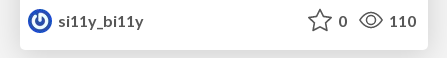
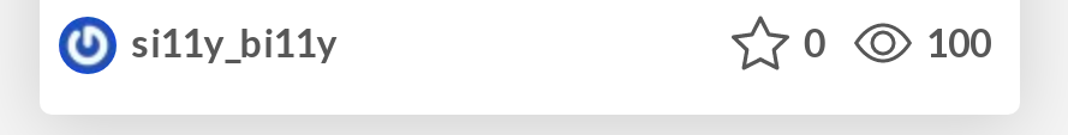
- 110
+ 100
